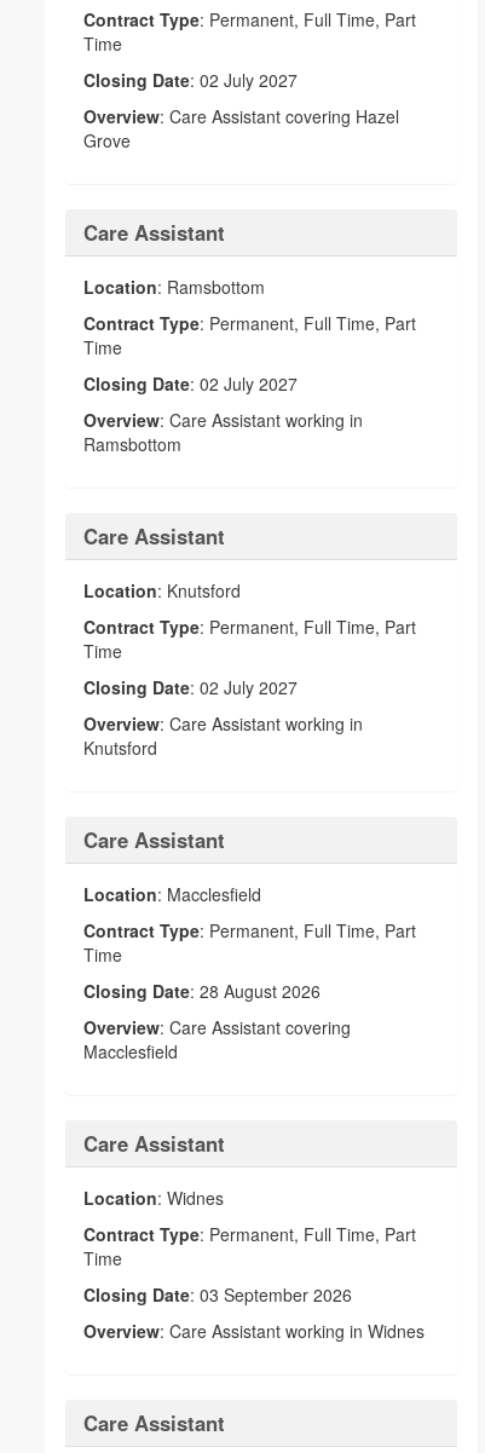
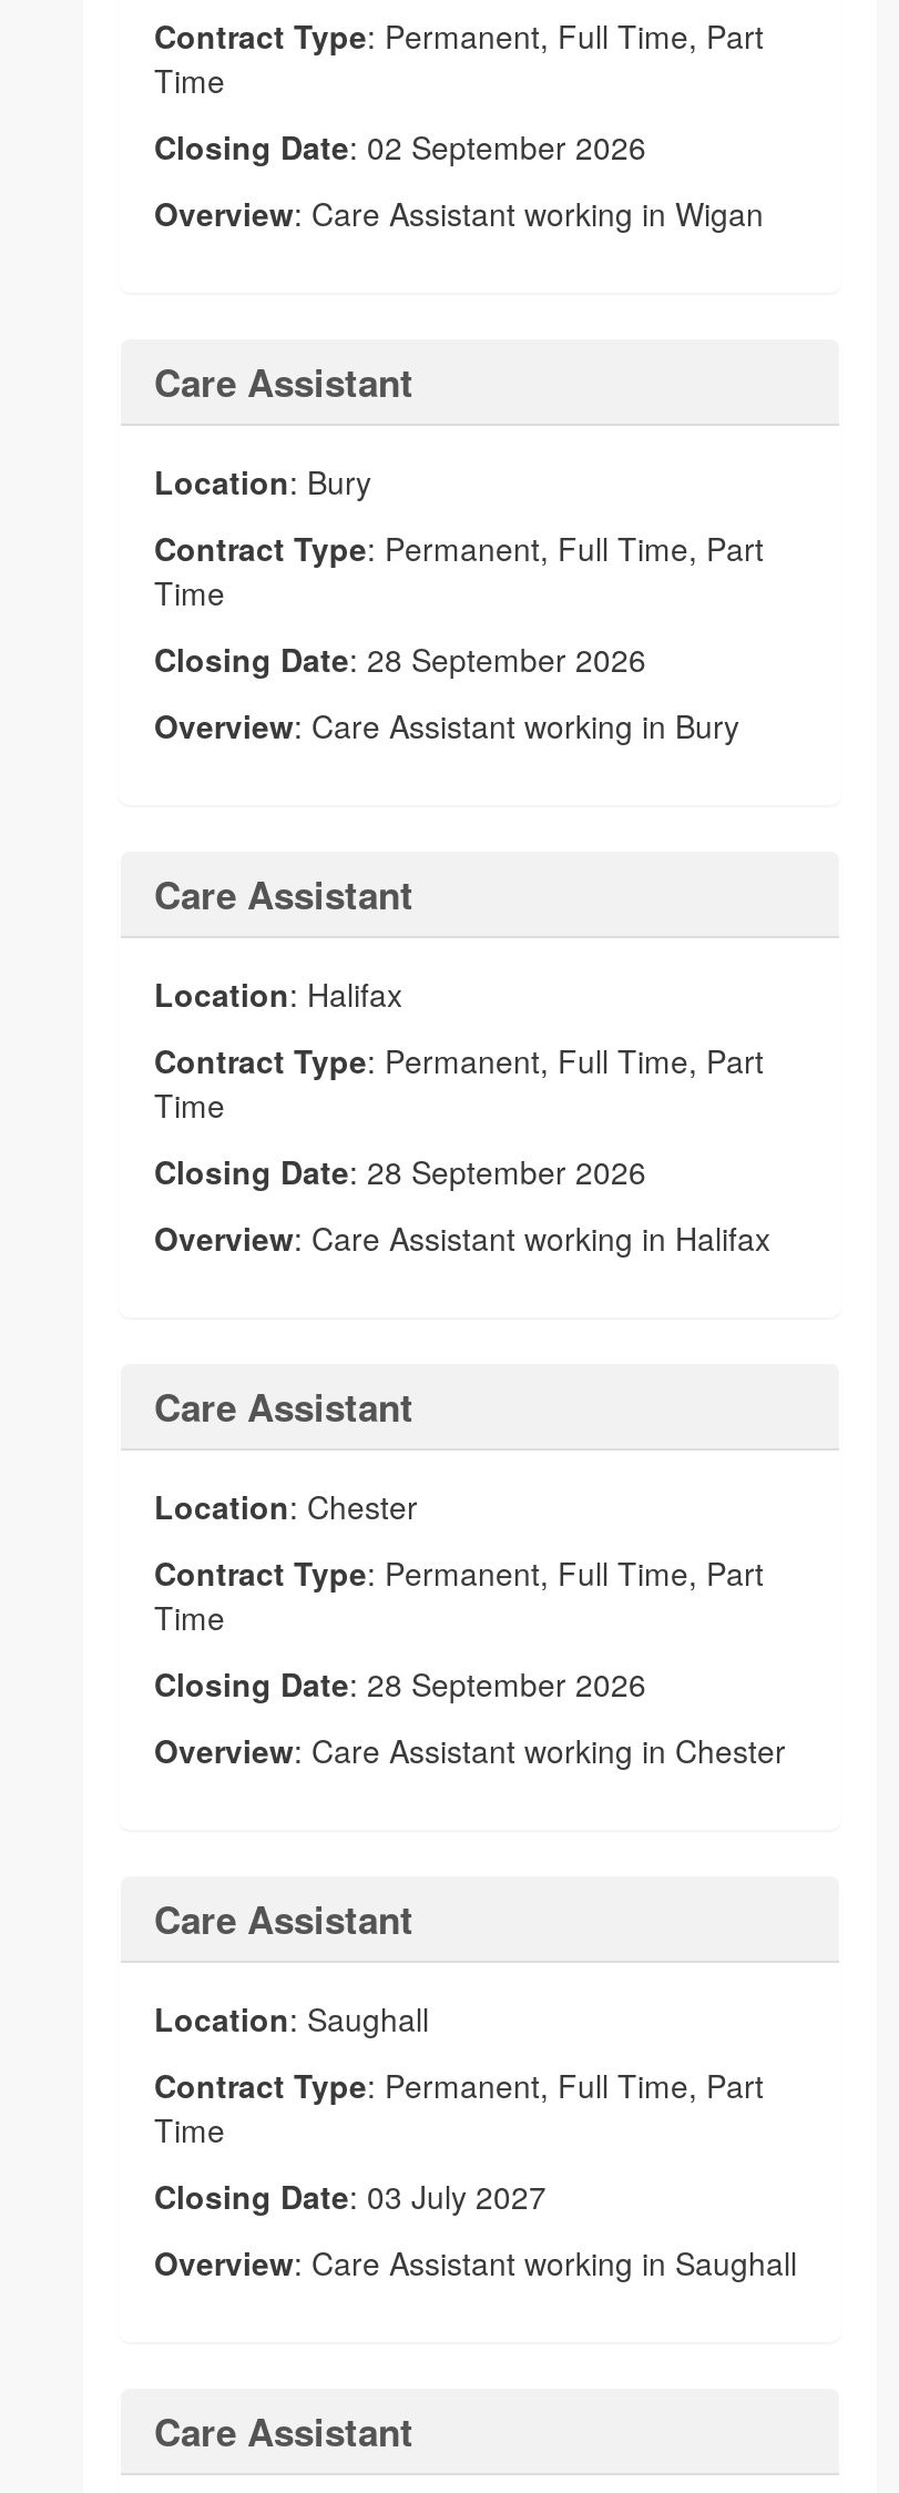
- Closing Date: 02 July 2027
+ Closing Date: 02 September 2026

- Overview: Care Assistant covering Hazel
- Grove
+ Overview: Care Assistant working in Wigan

- Location: Ramsbottom
+ Location: Bury

- Closing Date: 02 July 2027
+ Closing Date: 28 September 2026

- Overview: Care Assistant working in
- Ramsbottom
+ Overview: Care Assistant working in Bury

- Location: Knutsford
+ Location: Halifax

- Closing Date: 02 July 2027
+ Closing Date: 28 September 2026

- Overview: Care Assistant working in
- Knutsford
+ Overview: Care Assistant working in Halifax

- Location: Macclesfield
+ Location: Chester

- Closing Date: 28 August 2026
+ Closing Date: 28 September 2026

- Overview: Care Assistant covering
- Macclesfield
+ Overview: Care Assistant working in Chester

- Location: Widnes
+ Location: Saughall

- Closing Date: 03 September 2026
+ Closing Date: 03 July 2027

- Overview: Care Assistant working in Widnes
+ Overview: Care Assistant working in Saughall
